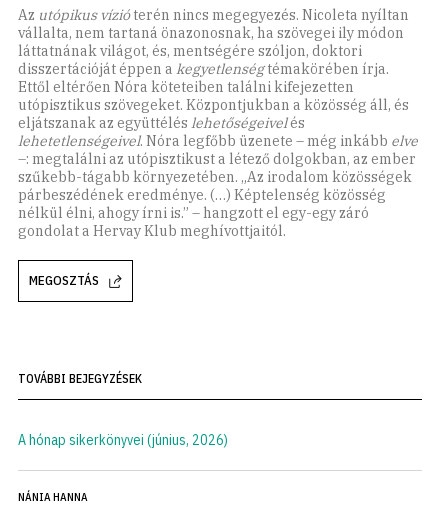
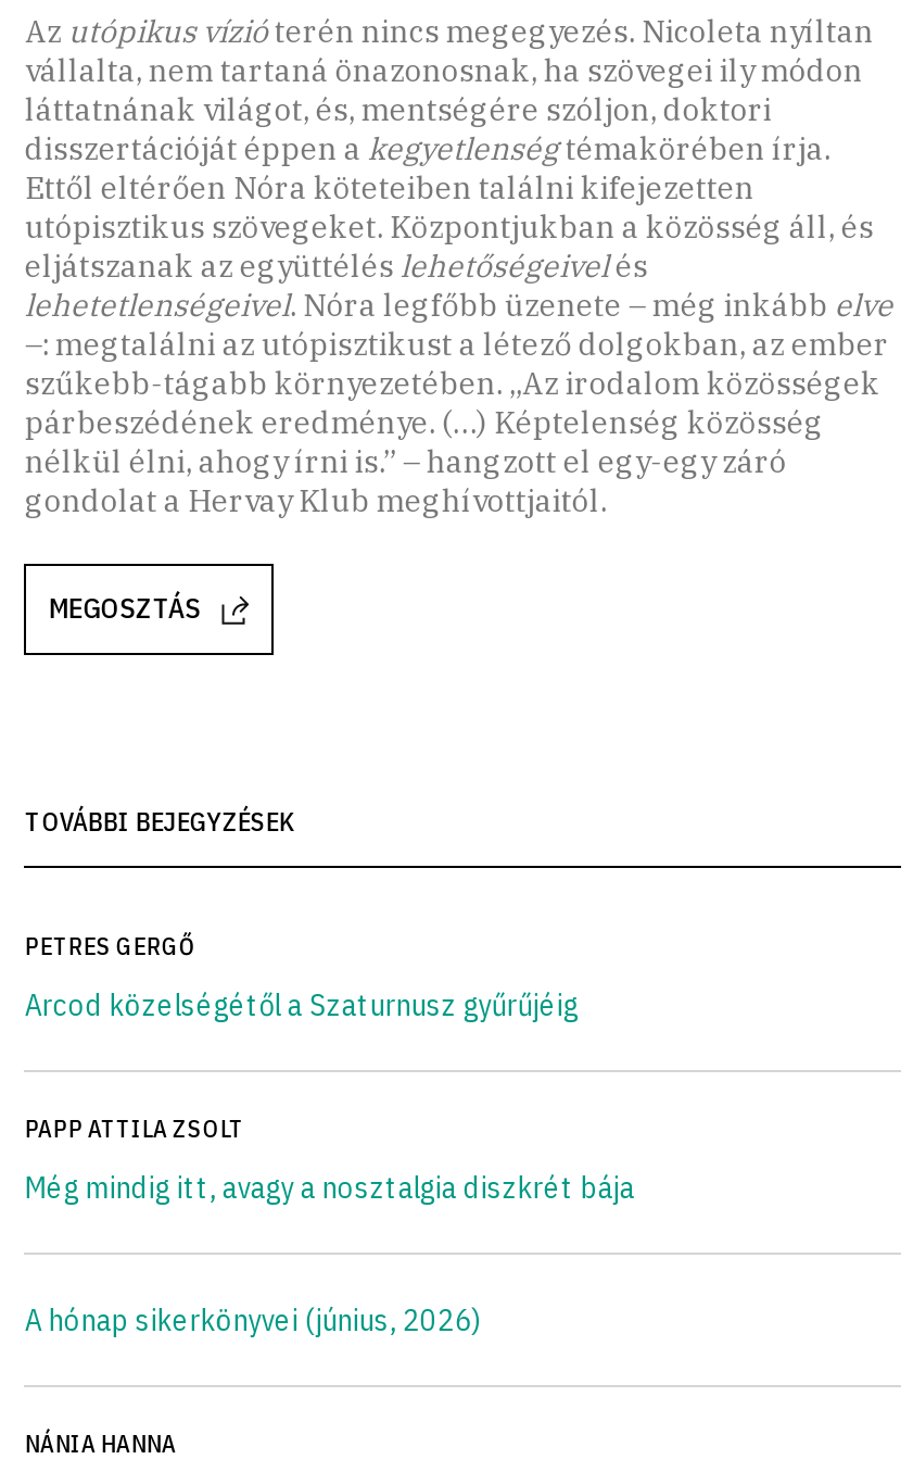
+ PETRES GERGŐ
+ Arcod közelségétől a Szaturnusz gyűrűjéig
+ PAPP ATTILA ZSOLT
+ Még mindig itt, avagy a nosztalgia diszkrét bája
